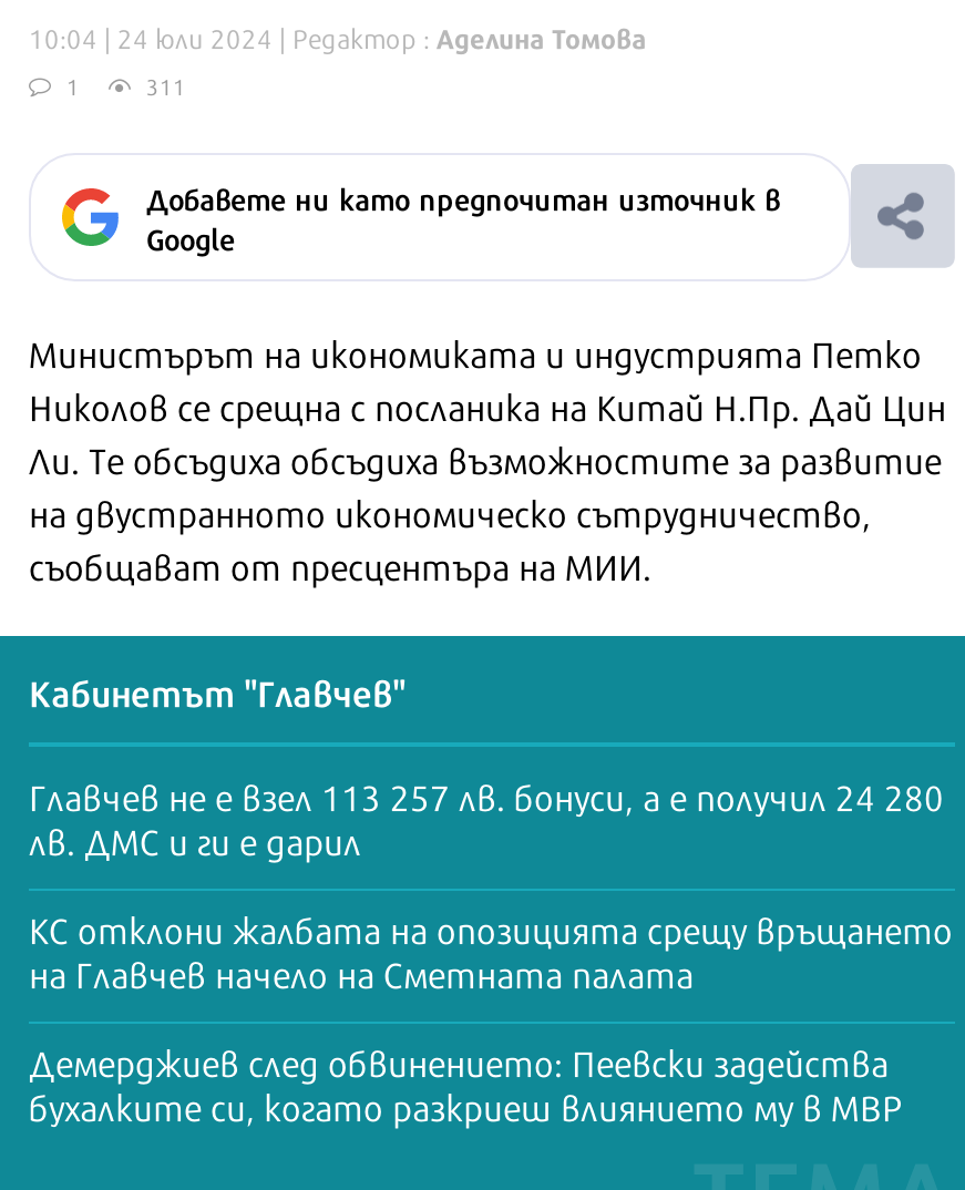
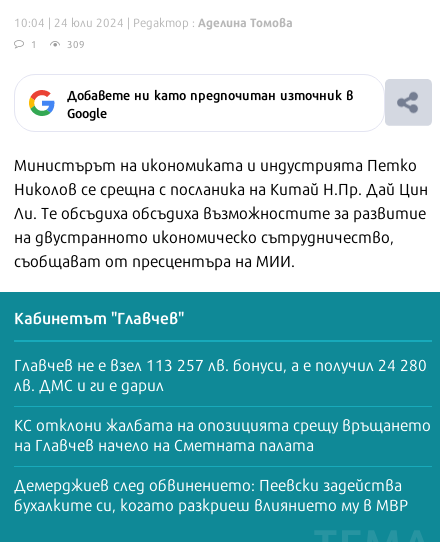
- 1 311
+ 1 309
